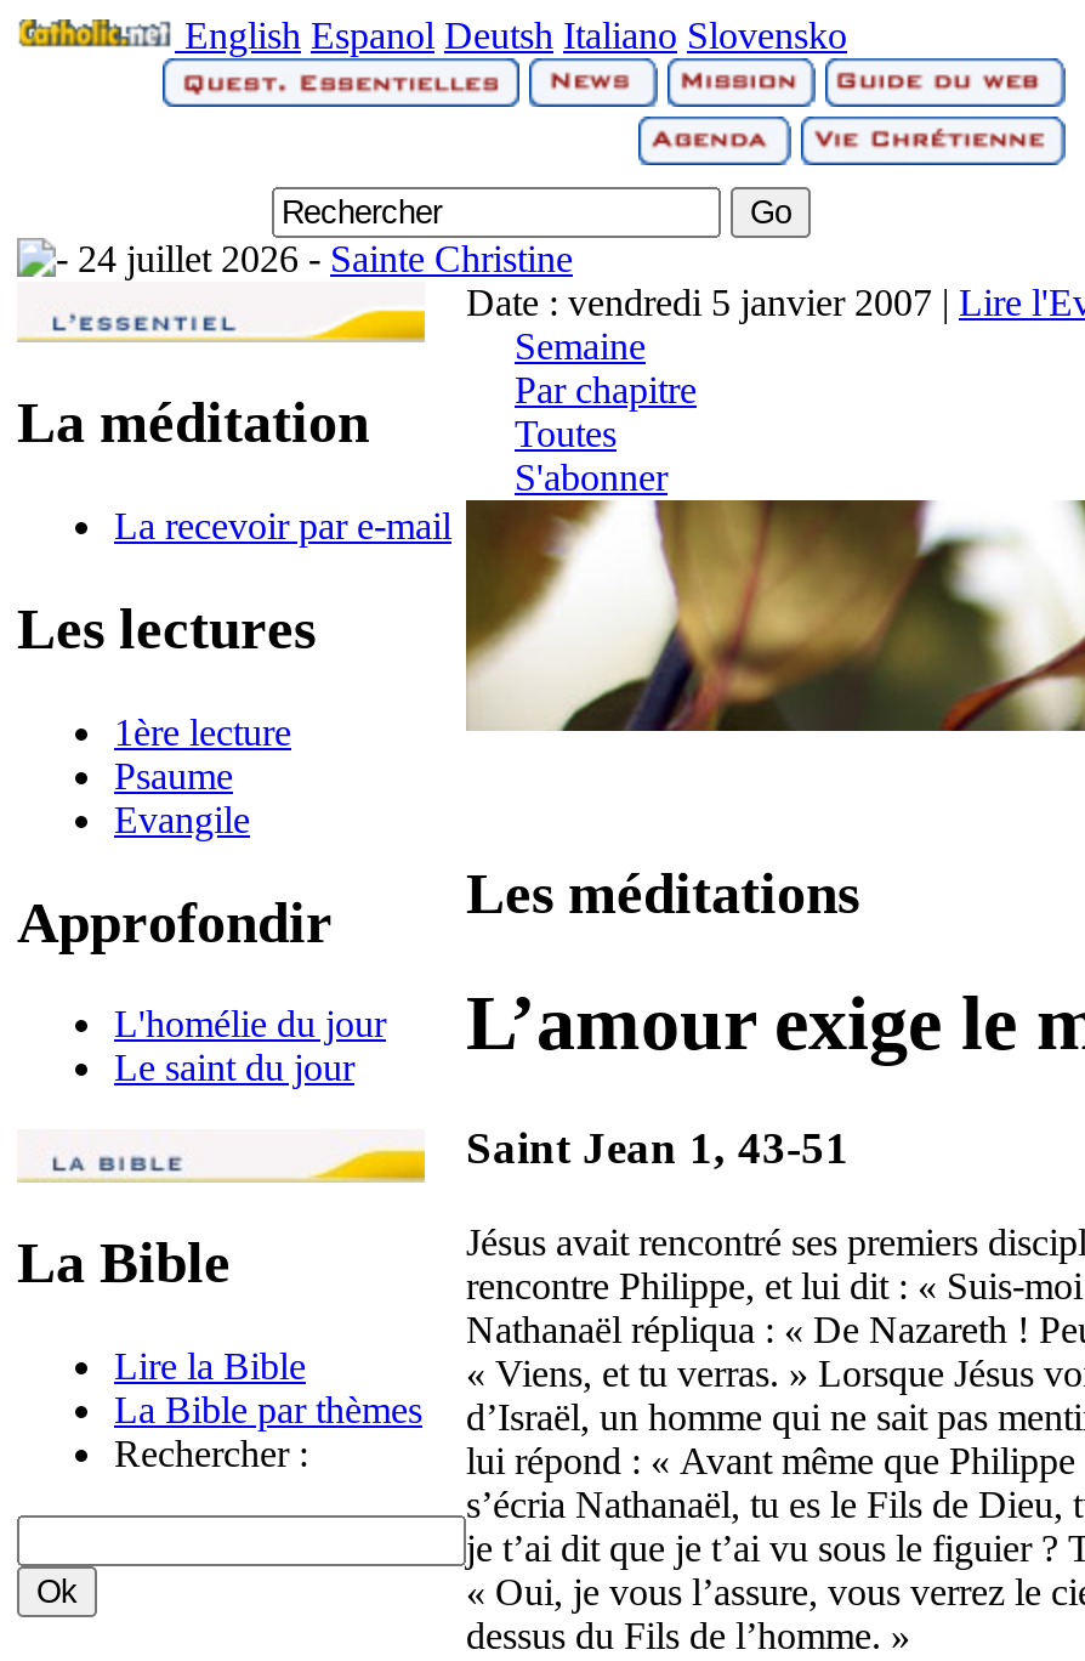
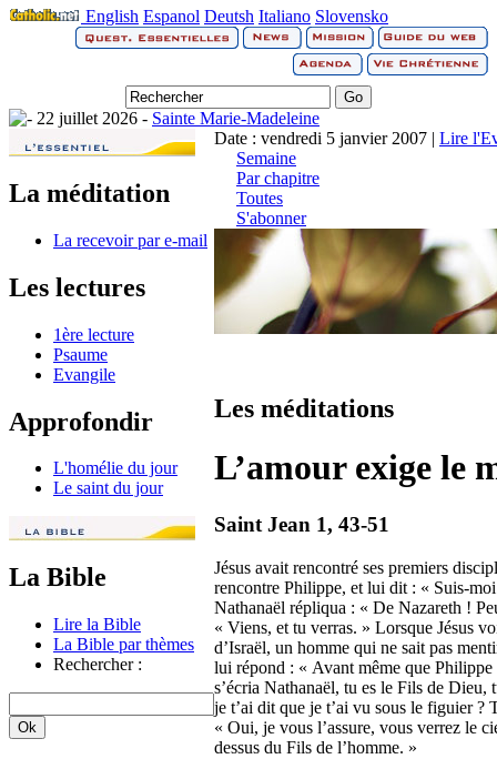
- 24 juillet 2026 -Sainte Christine
+ 22 juillet 2026 -Sainte Marie-Madeleine
